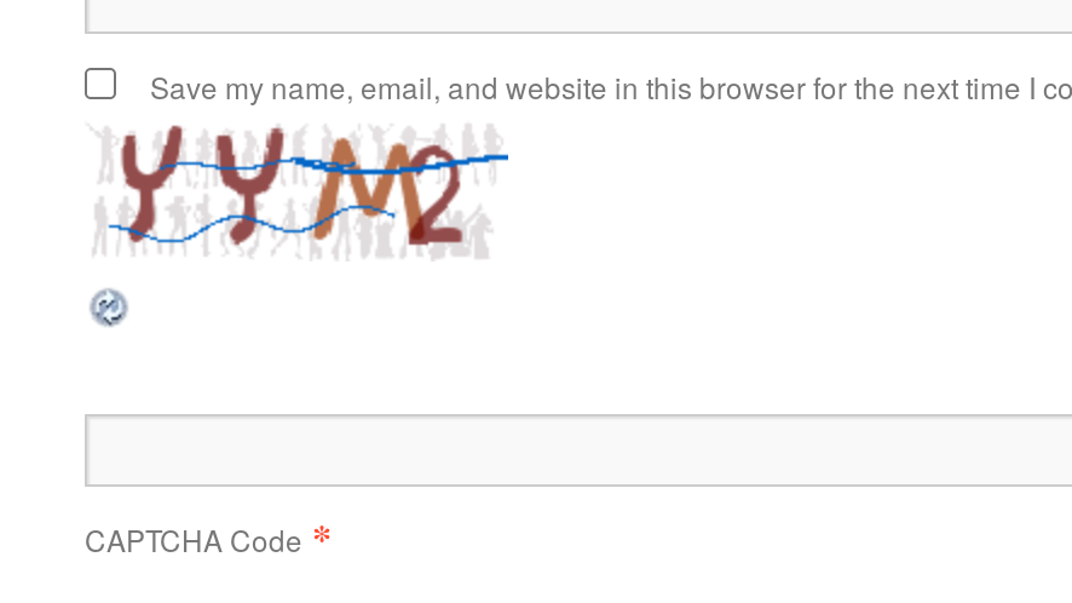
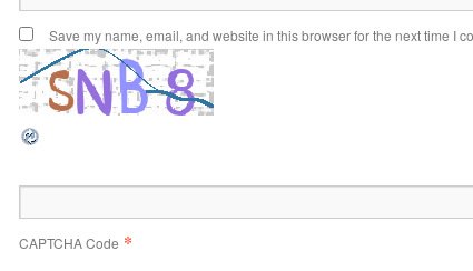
- [image]
+ [image]
